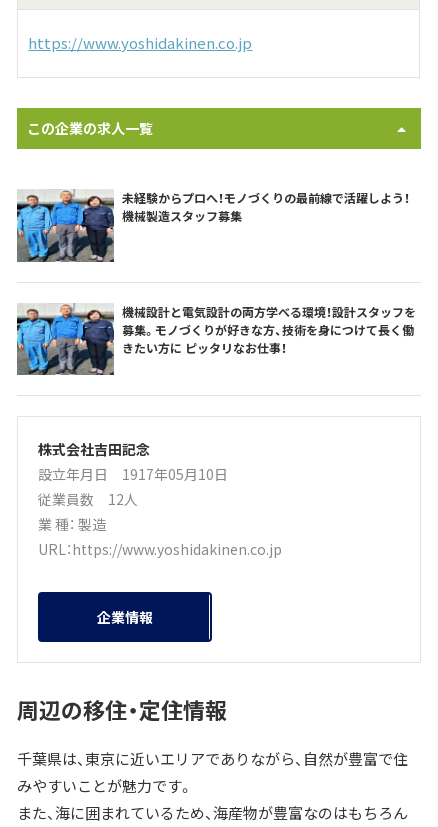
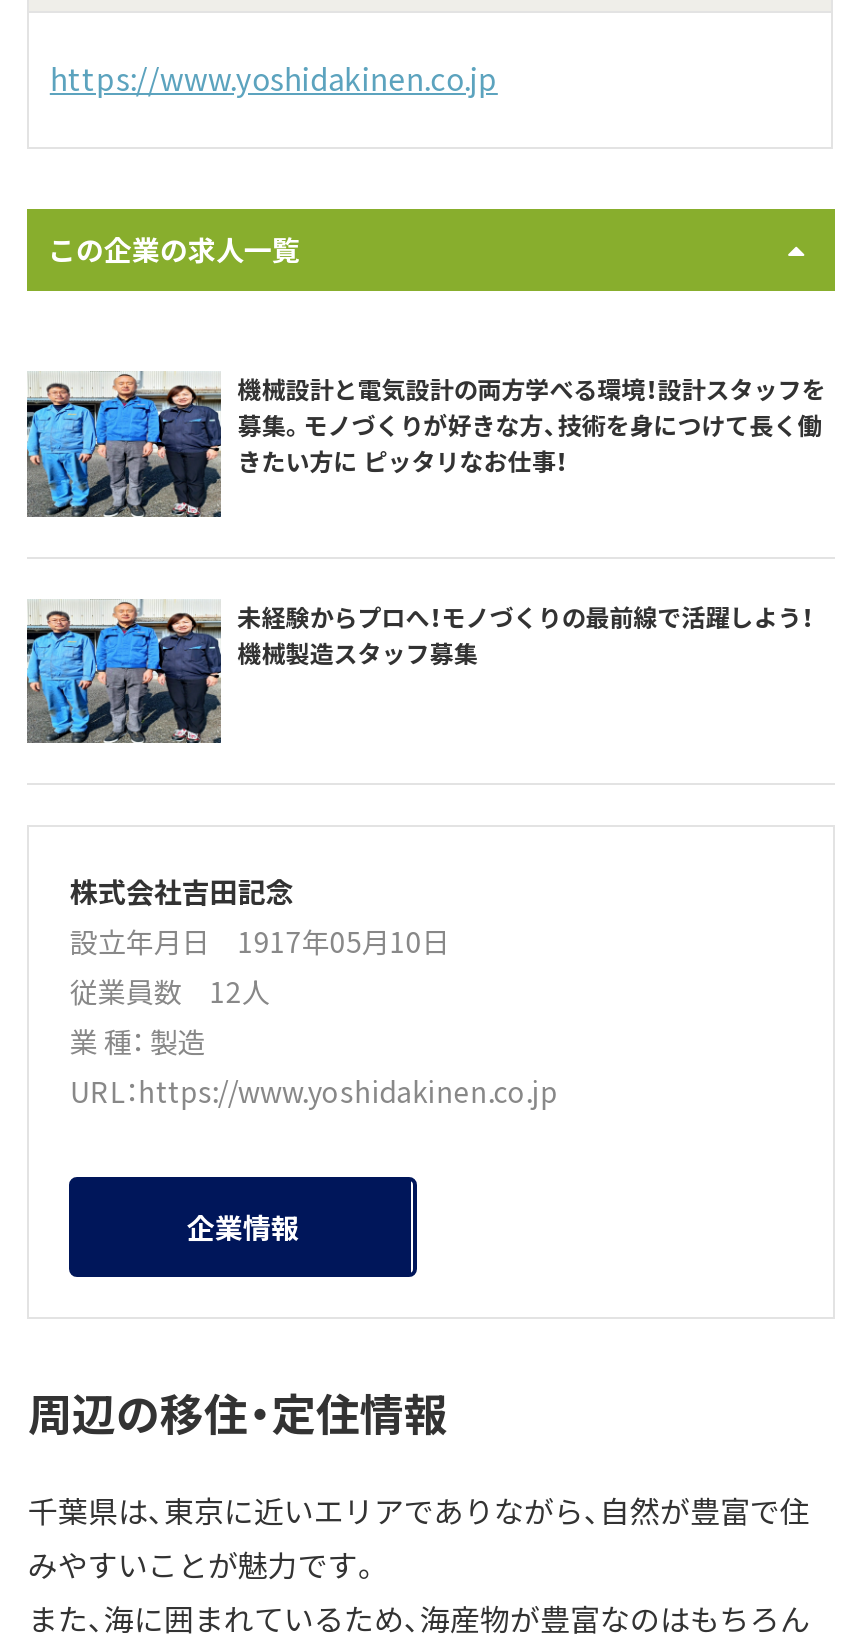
moved down: 未経験からプロへ！モノづくりの最前線で活躍しよう！ | 機械製造スタッフ募集

moved up: [image] | 機械設計と電気設計の両方学べる環境！設計スタッフを | 募集。モノづくりが好きな方、技術を身につけて長く働 | きたい方に ピッタリなお仕事！
